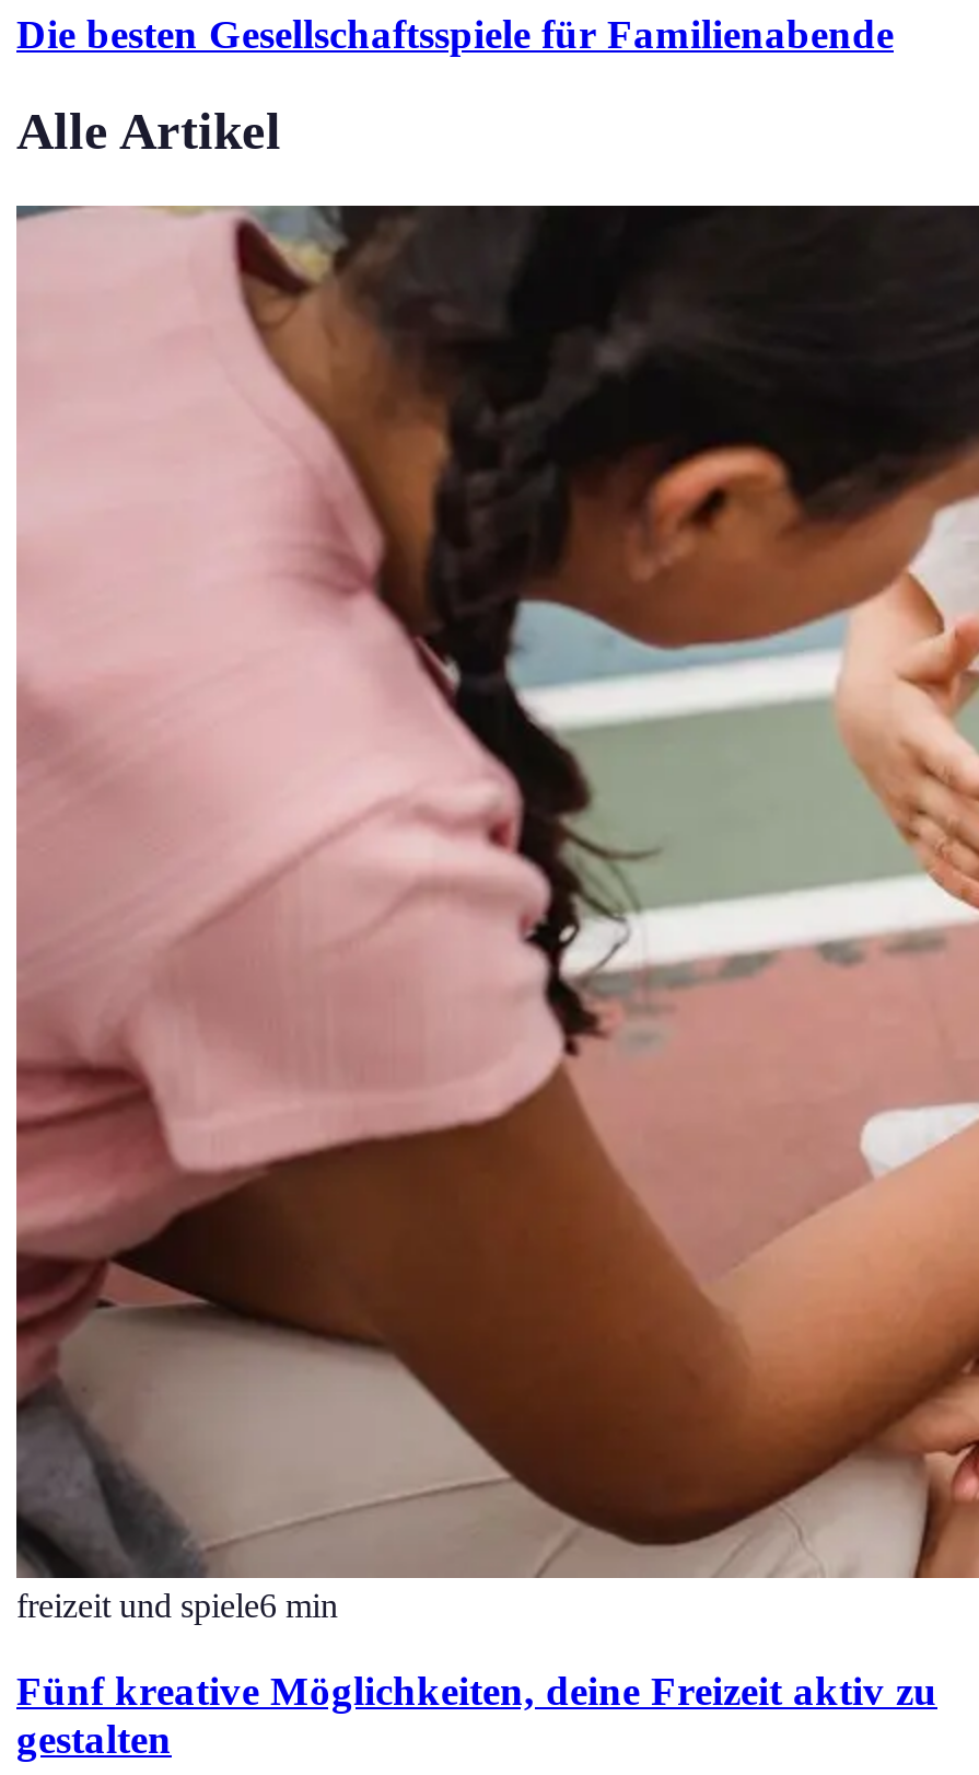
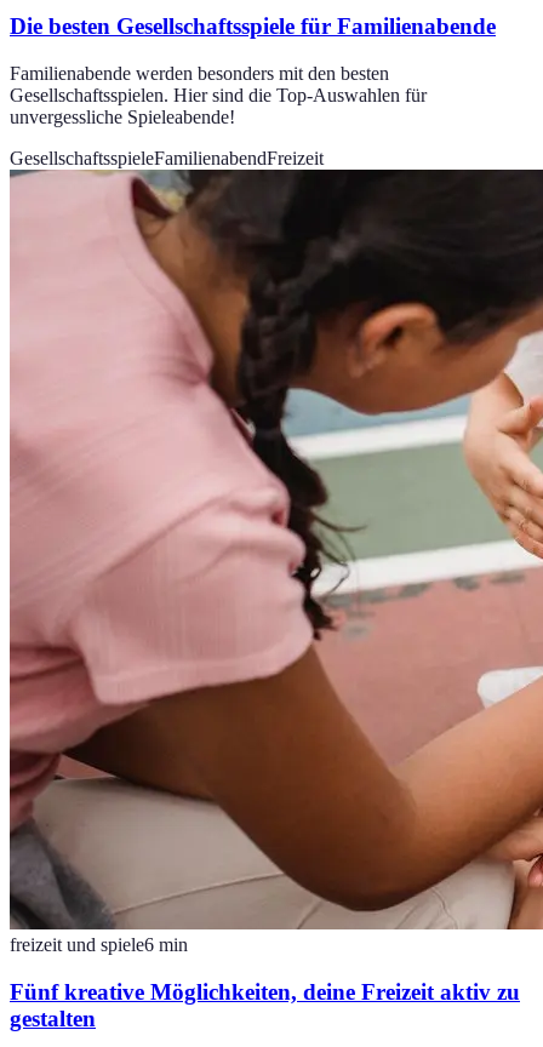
- Alle Artikel
+ Familienabende werden besonders mit den besten
+ Gesellschaftsspielen. Hier sind die Top-Auswahlen für
+ unvergessliche Spieleabende!
+ GesellschaftsspieleFamilienabendFreizeit
